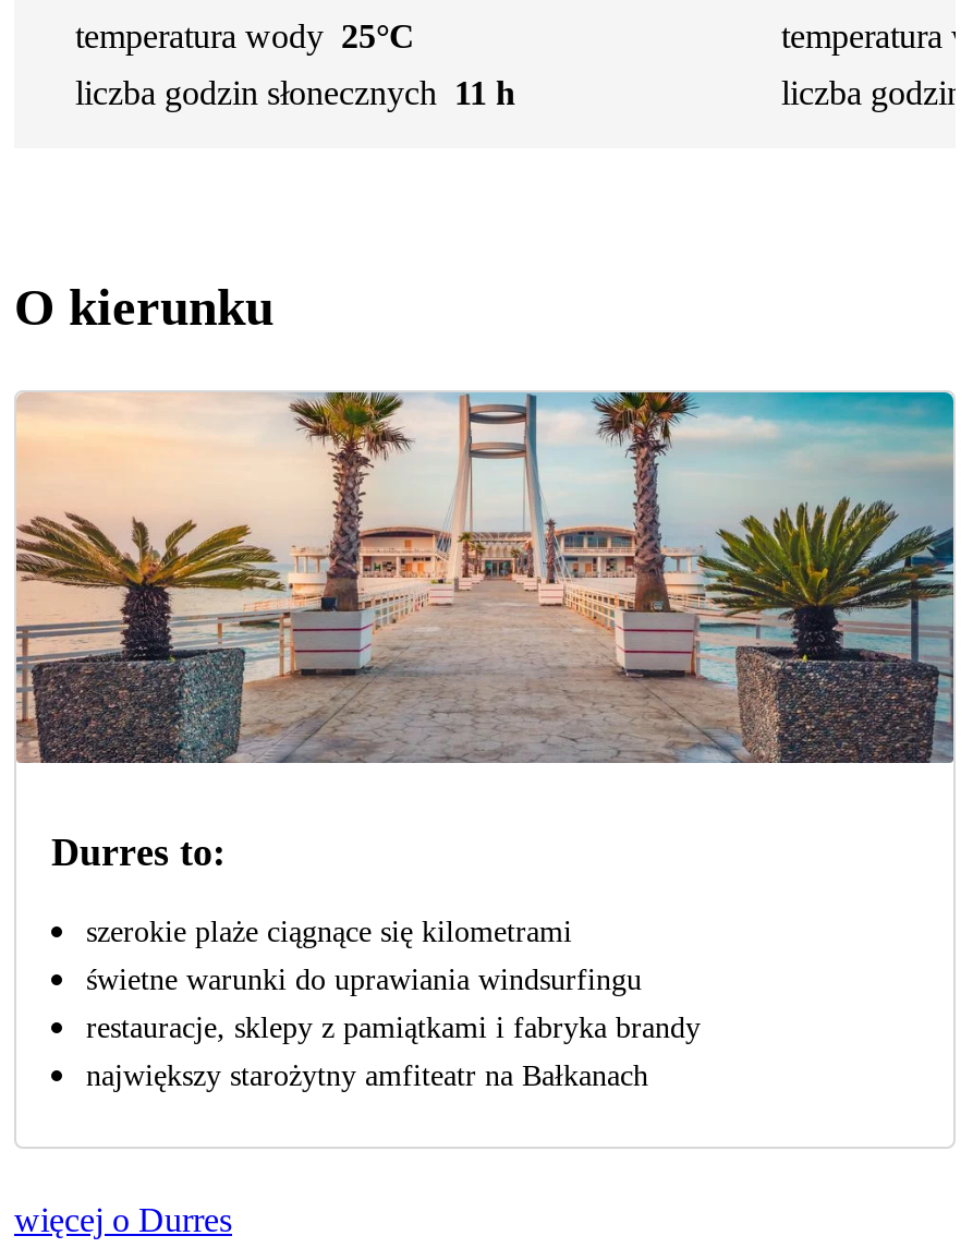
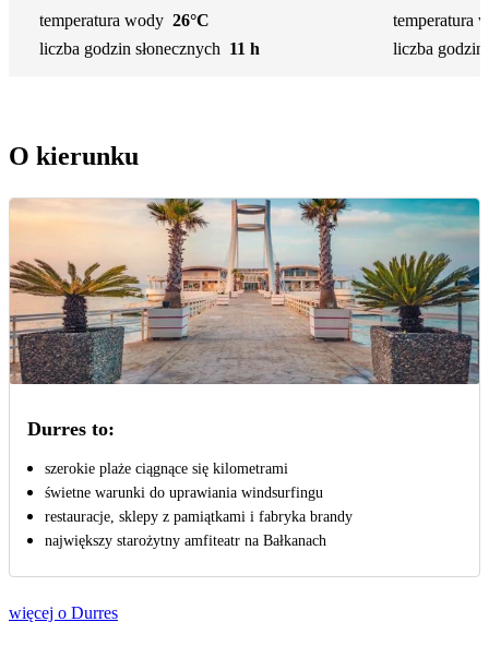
- temperatura wody 25°C
+ temperatura wody 26°C
